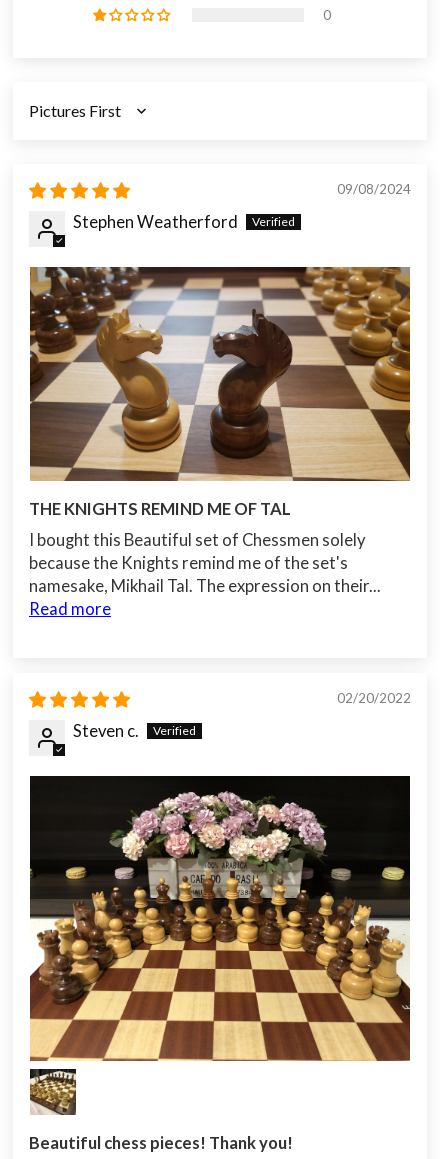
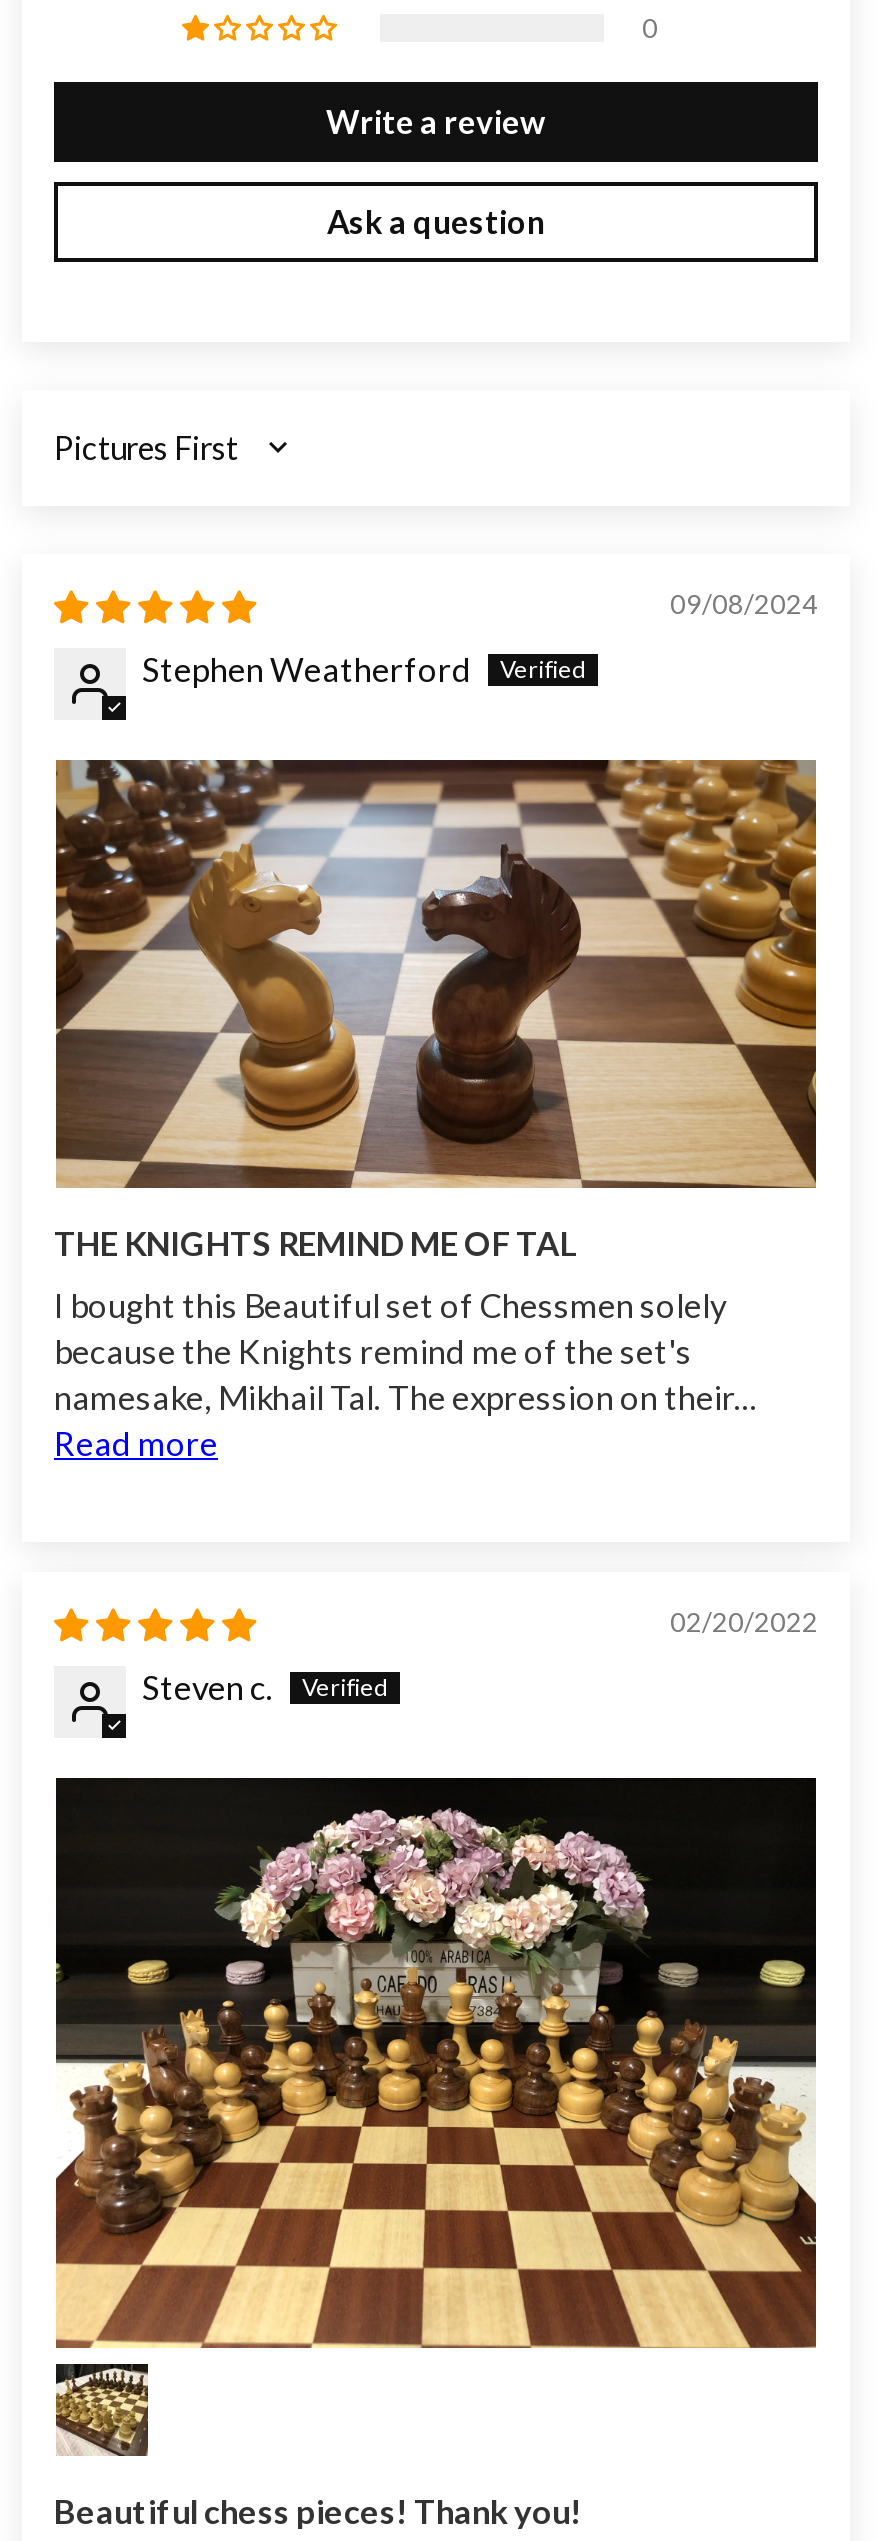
+ Write a review
+ Ask a question
